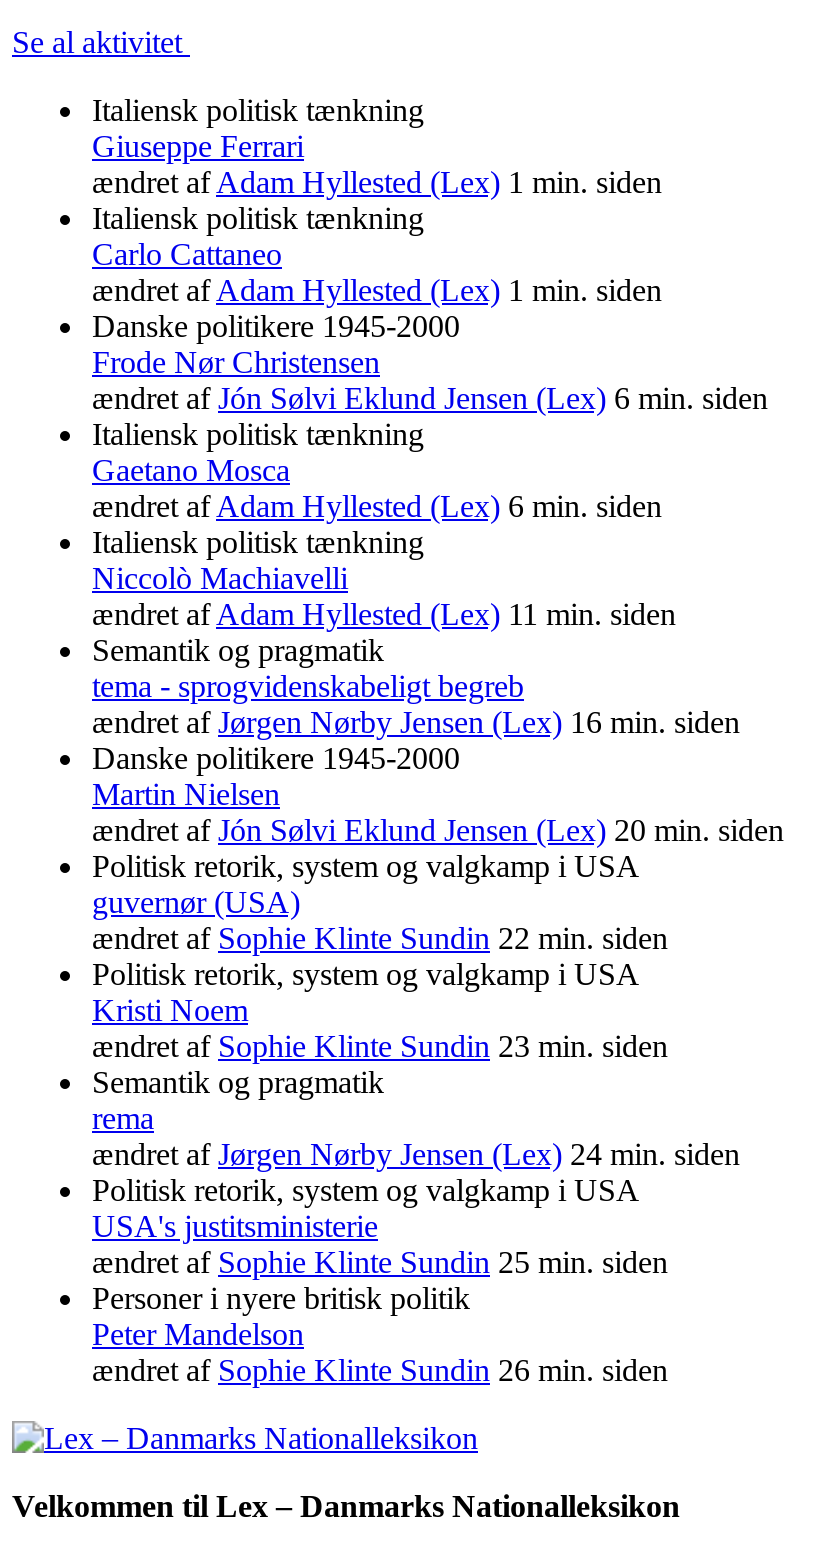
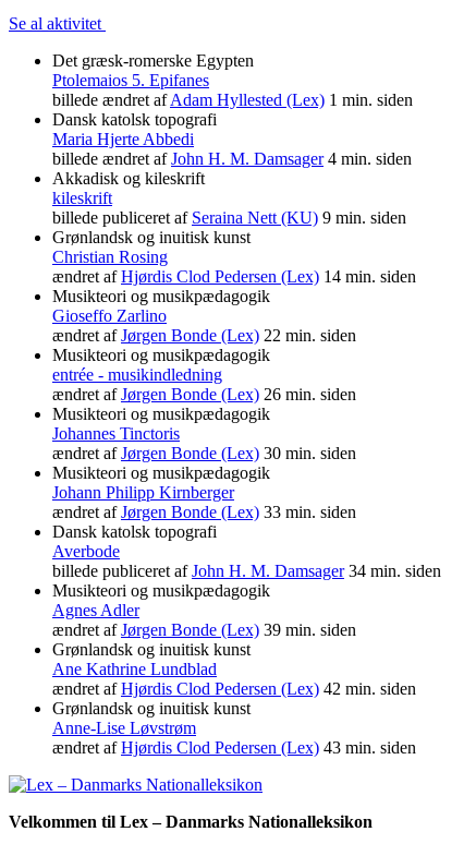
- Italiensk politisk tænkning
- Giuseppe Ferrari
- ændret af Adam Hyllested (Lex) 1 min. siden
- Italiensk politisk tænkning
- Carlo Cattaneo
- ændret af Adam Hyllested (Lex) 1 min. siden
- Danske politikere 1945-2000
- Frode Nør Christensen
- ændret af Jón Sølvi Eklund Jensen (Lex) 6 min. siden
- Italiensk politisk tænkning
- Gaetano Mosca
- ændret af Adam Hyllested (Lex) 6 min. siden
- Italiensk politisk tænkning
- Niccolò Machiavelli
- ændret af Adam Hyllested (Lex) 11 min. siden
- Semantik og pragmatik
- tema - sprogvidenskabeligt begreb
- ændret af Jørgen Nørby Jensen (Lex) 16 min. siden
- Danske politikere 1945-2000
- Martin Nielsen
- ændret af Jón Sølvi Eklund Jensen (Lex) 20 min. siden
- Politisk retorik, system og valgkamp i USA
- guvernør (USA)
- ændret af Sophie Klinte Sundin 22 min. siden
- Politisk retorik, system og valgkamp i USA
- Kristi Noem
- ændret af Sophie Klinte Sundin 23 min. siden
- Semantik og pragmatik
- rema
- ændret af Jørgen Nørby Jensen (Lex) 24 min. siden
- Politisk retorik, system og valgkamp i USA
- USA's justitsministerie
- ændret af Sophie Klinte Sundin 25 min. siden
- Personer i nyere britisk politik
- Peter Mandelson
- ændret af Sophie Klinte Sundin 26 min. siden
+ Det græsk-romerske Egypten
+ Ptolemaios 5. Epifanes
+ billede ændret af Adam Hyllested (Lex) 1 min. siden
+ Dansk katolsk topografi
+ Maria Hjerte Abbedi
+ billede ændret af John H. M. Damsager 4 min. siden
+ Akkadisk og kileskrift
+ kileskrift
+ billede publiceret af Seraina Nett (KU) 9 min. siden
+ Grønlandsk og inuitisk kunst
+ Christian Rosing
+ ændret af Hjørdis Clod Pedersen (Lex) 14 min. siden
+ Musikteori og musikpædagogik
+ Gioseffo Zarlino
+ ændret af Jørgen Bonde (Lex) 22 min. siden
+ Musikteori og musikpædagogik
+ entrée - musikindledning
+ ændret af Jørgen Bonde (Lex) 26 min. siden
+ Musikteori og musikpædagogik
+ Johannes Tinctoris
+ ændret af Jørgen Bonde (Lex) 30 min. siden
+ Musikteori og musikpædagogik
+ Johann Philipp Kirnberger
+ ændret af Jørgen Bonde (Lex) 33 min. siden
+ Dansk katolsk topografi
+ Averbode
+ billede publiceret af John H. M. Damsager 34 min. siden
+ Musikteori og musikpædagogik
+ Agnes Adler
+ ændret af Jørgen Bonde (Lex) 39 min. siden
+ Grønlandsk og inuitisk kunst
+ Ane Kathrine Lundblad
+ ændret af Hjørdis Clod Pedersen (Lex) 42 min. siden
+ Grønlandsk og inuitisk kunst
+ Anne-Lise Løvstrøm
+ ændret af Hjørdis Clod Pedersen (Lex) 43 min. siden
